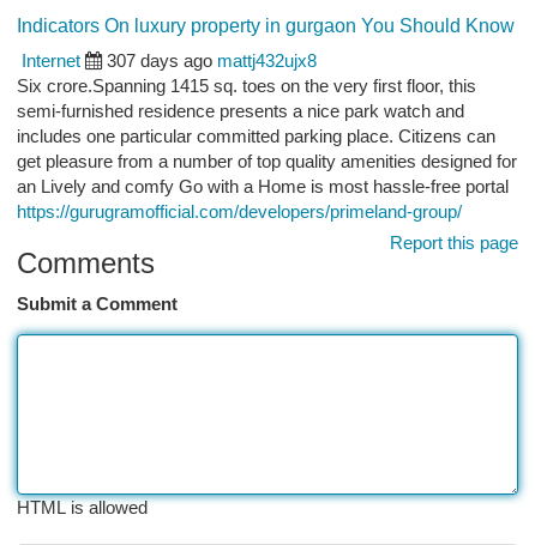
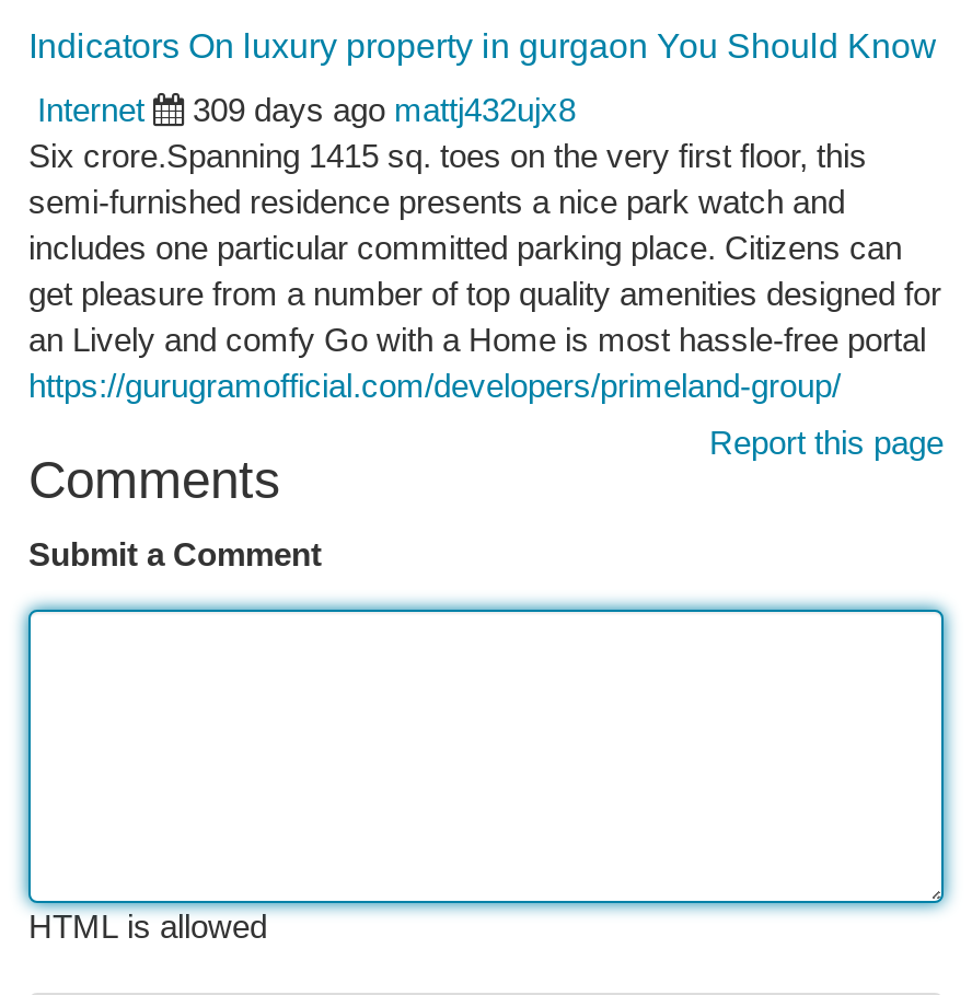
- 307 days ago mattj432ujx8
+ 309 days ago mattj432ujx8
